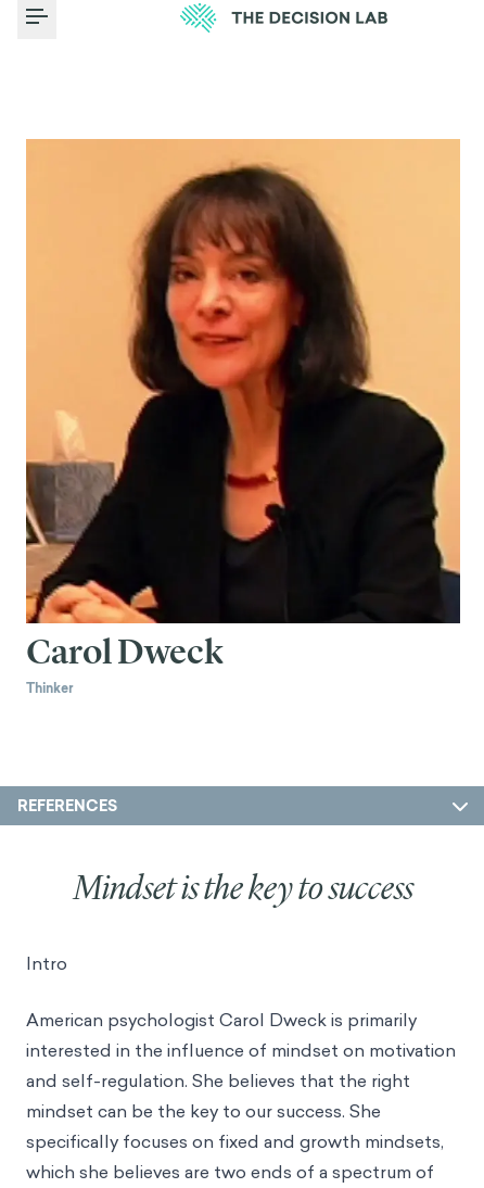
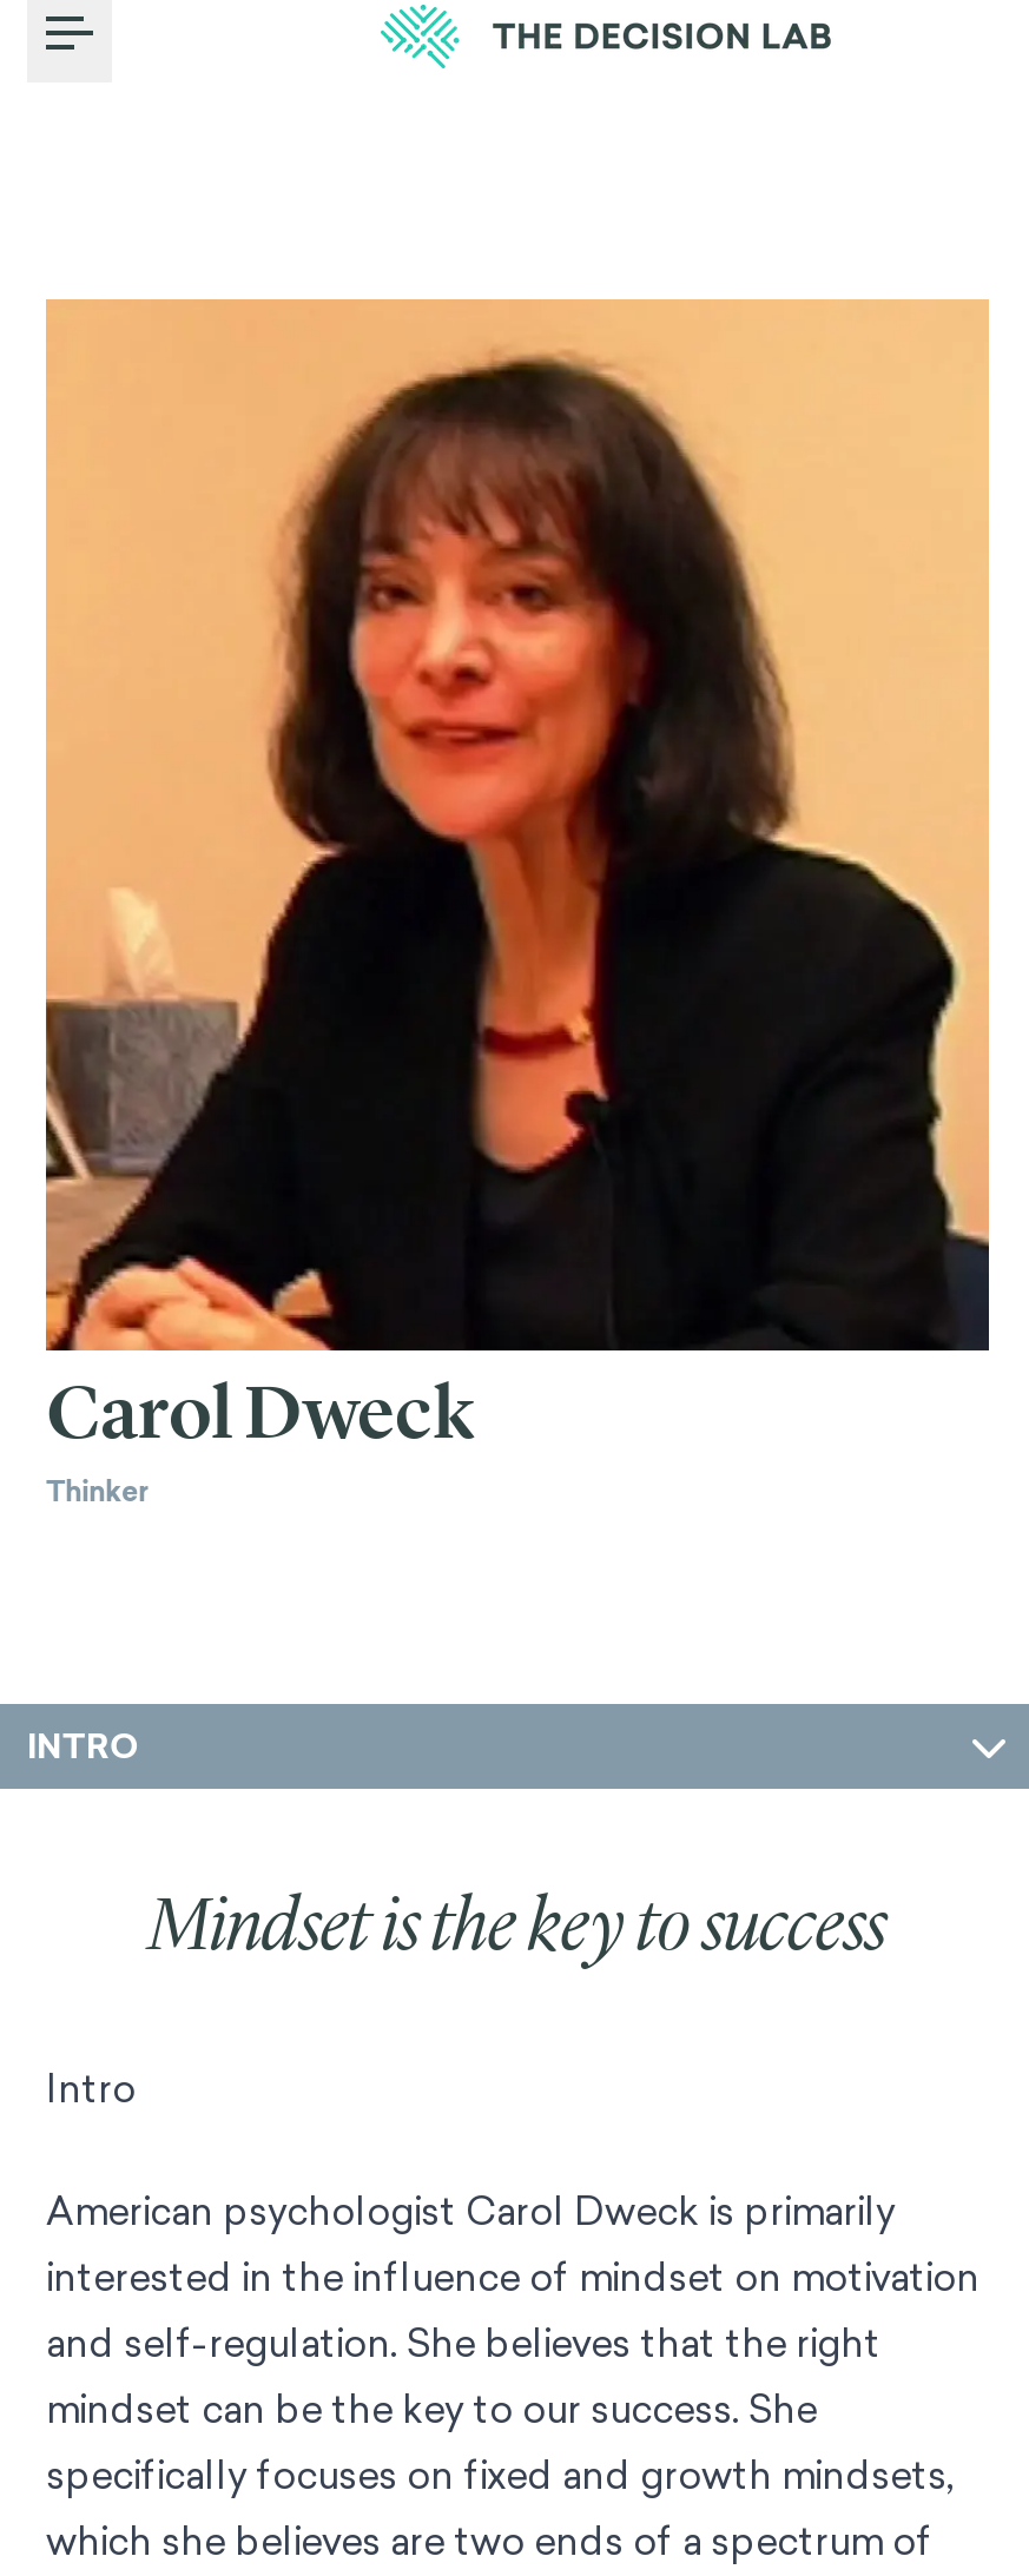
- REFERENCES
+ INTRO
